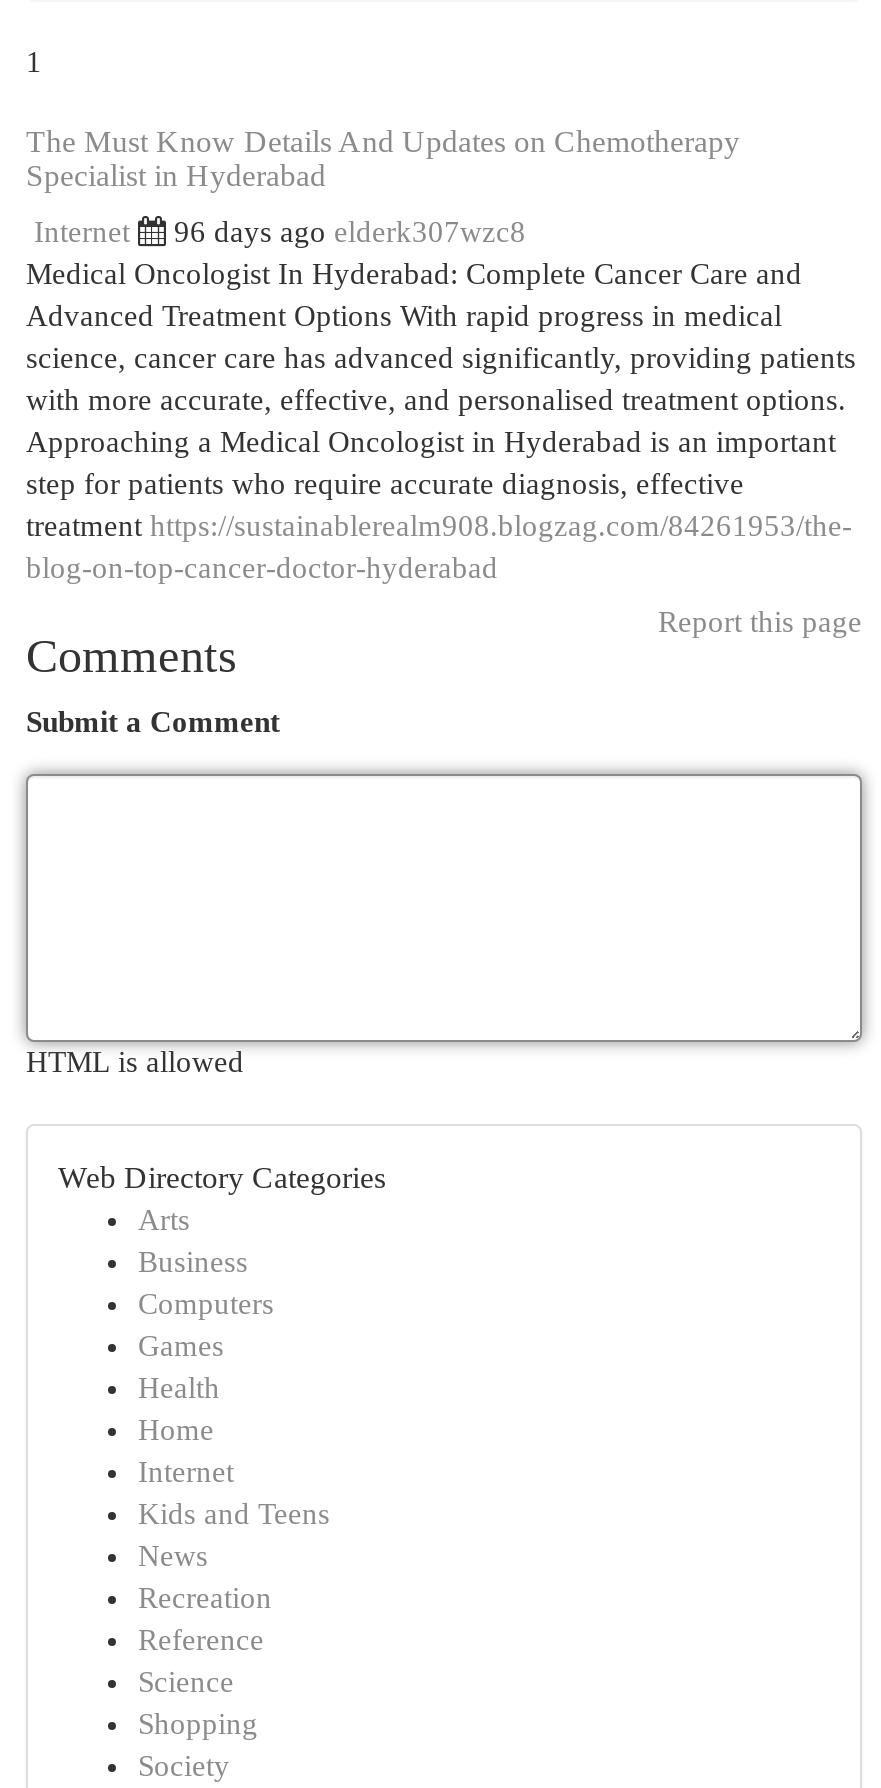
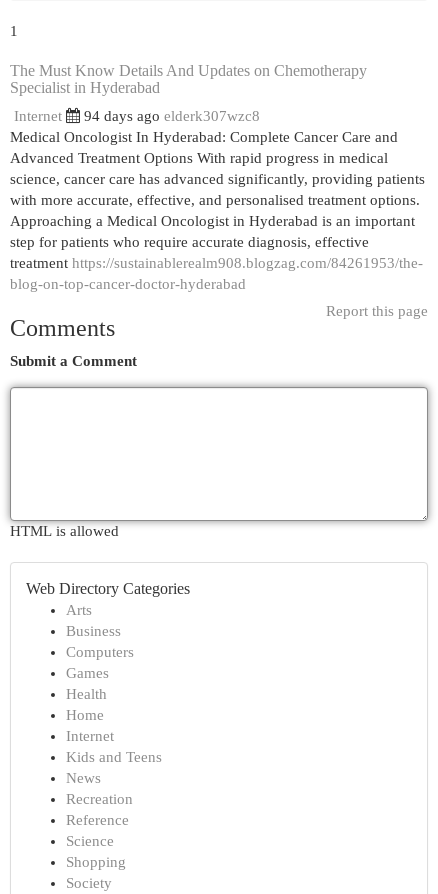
- 96 days ago elderk307wzc8
+ 94 days ago elderk307wzc8
